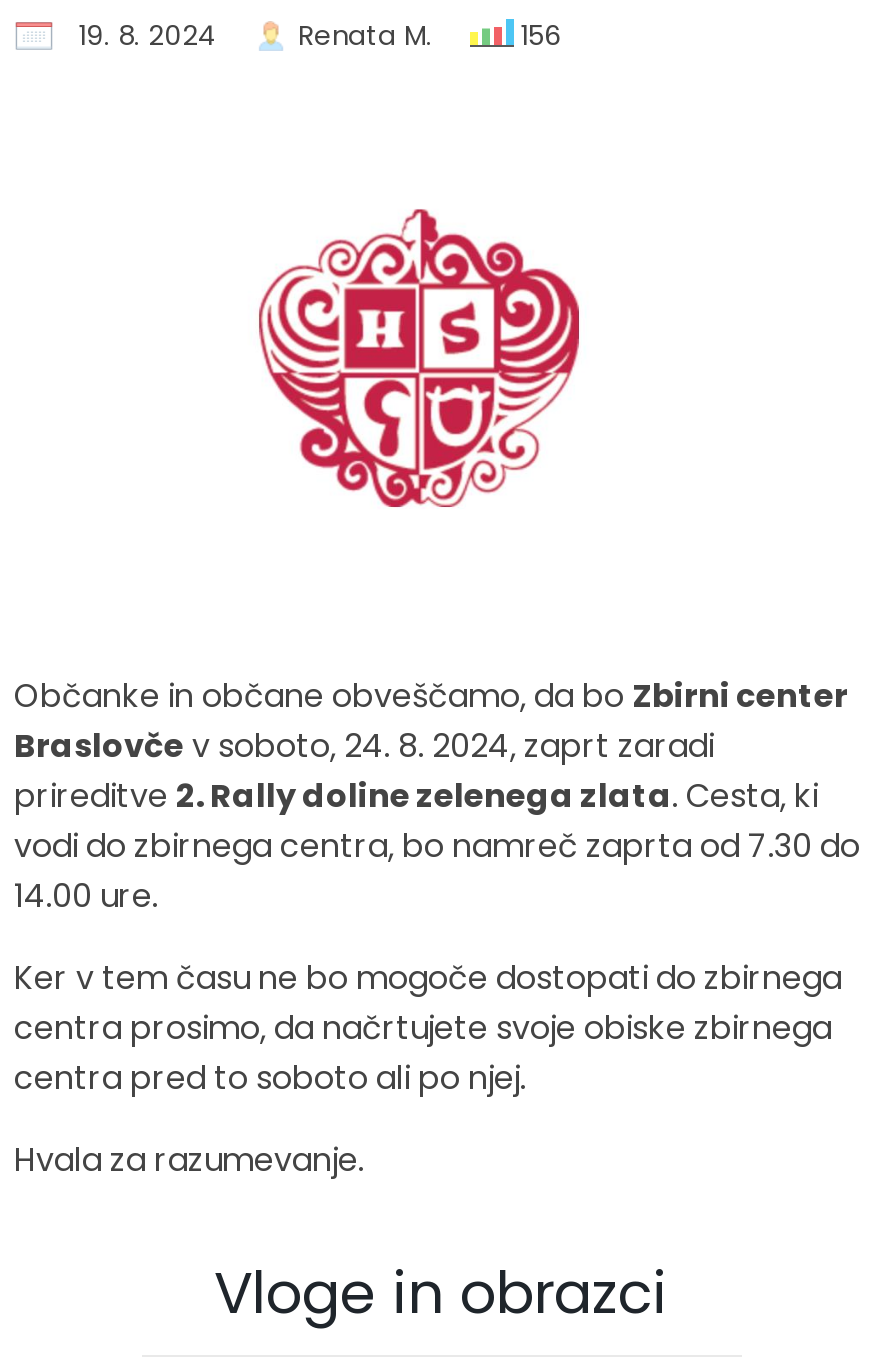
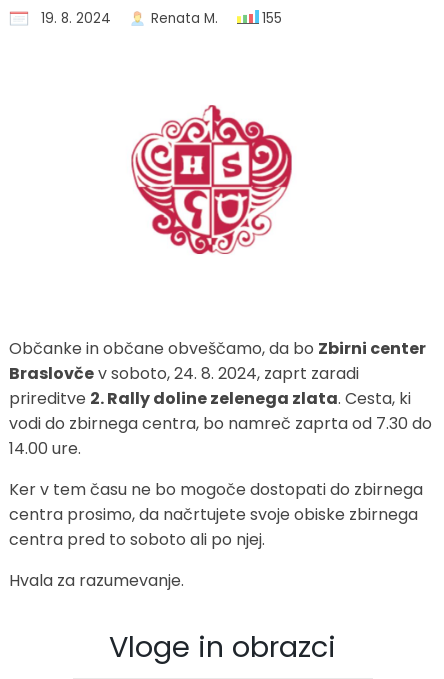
- 156
+ 155
